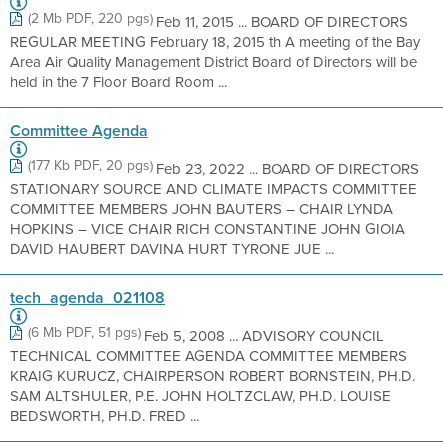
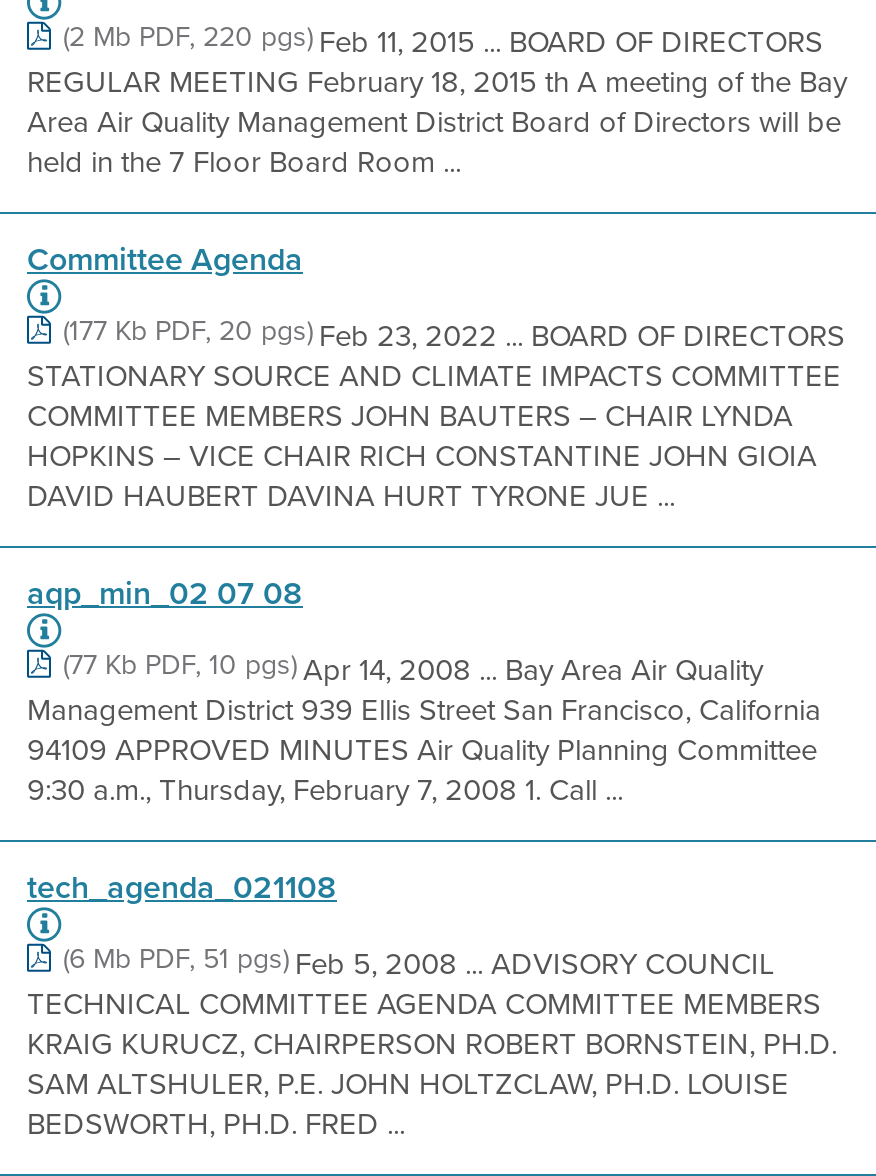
+ aqp_min_02 07 08
+ (77 Kb PDF, 10 pgs) Apr 14, 2008 ... Bay Area Air Quality
+ Management District 939 Ellis Street San Francisco, California
+ 94109 APPROVED MINUTES Air Quality Planning Committee
+ 9:30 a.m., Thursday, February 7, 2008 1. Call ...
